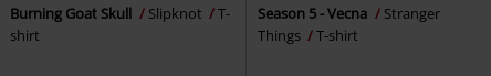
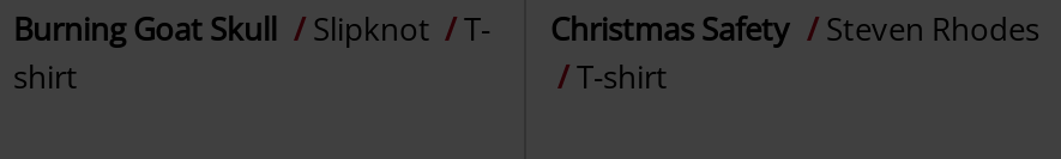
- Season 5 - Vecna
- Stranger
- Things
+ Christmas Safety
+ Steven Rhodes
